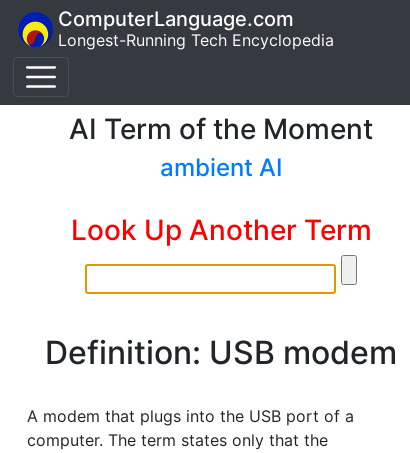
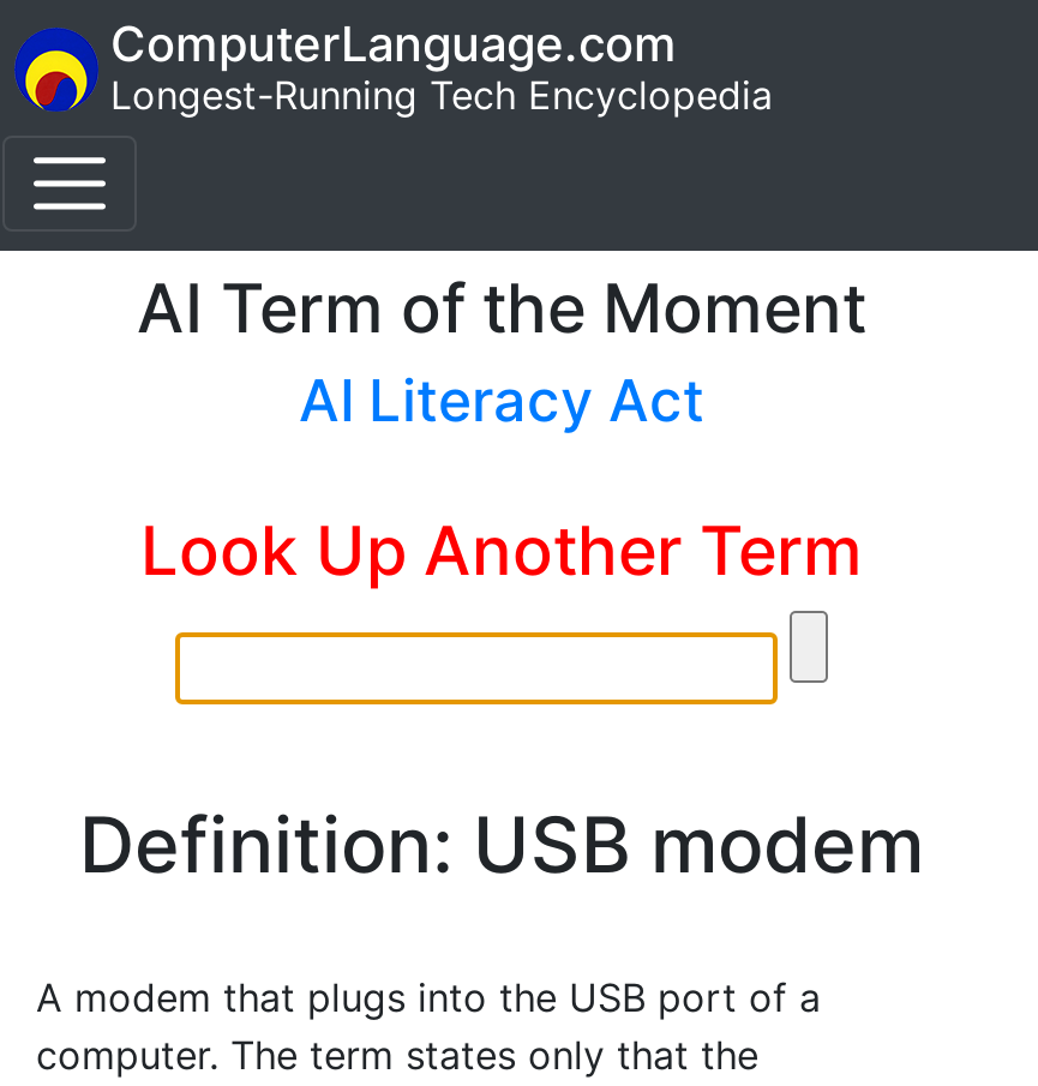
- ambient AI
+ AI Literacy Act
